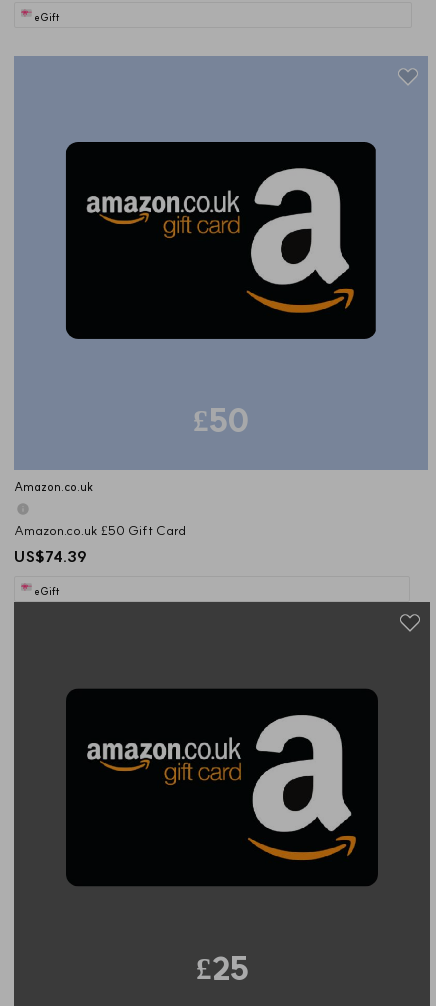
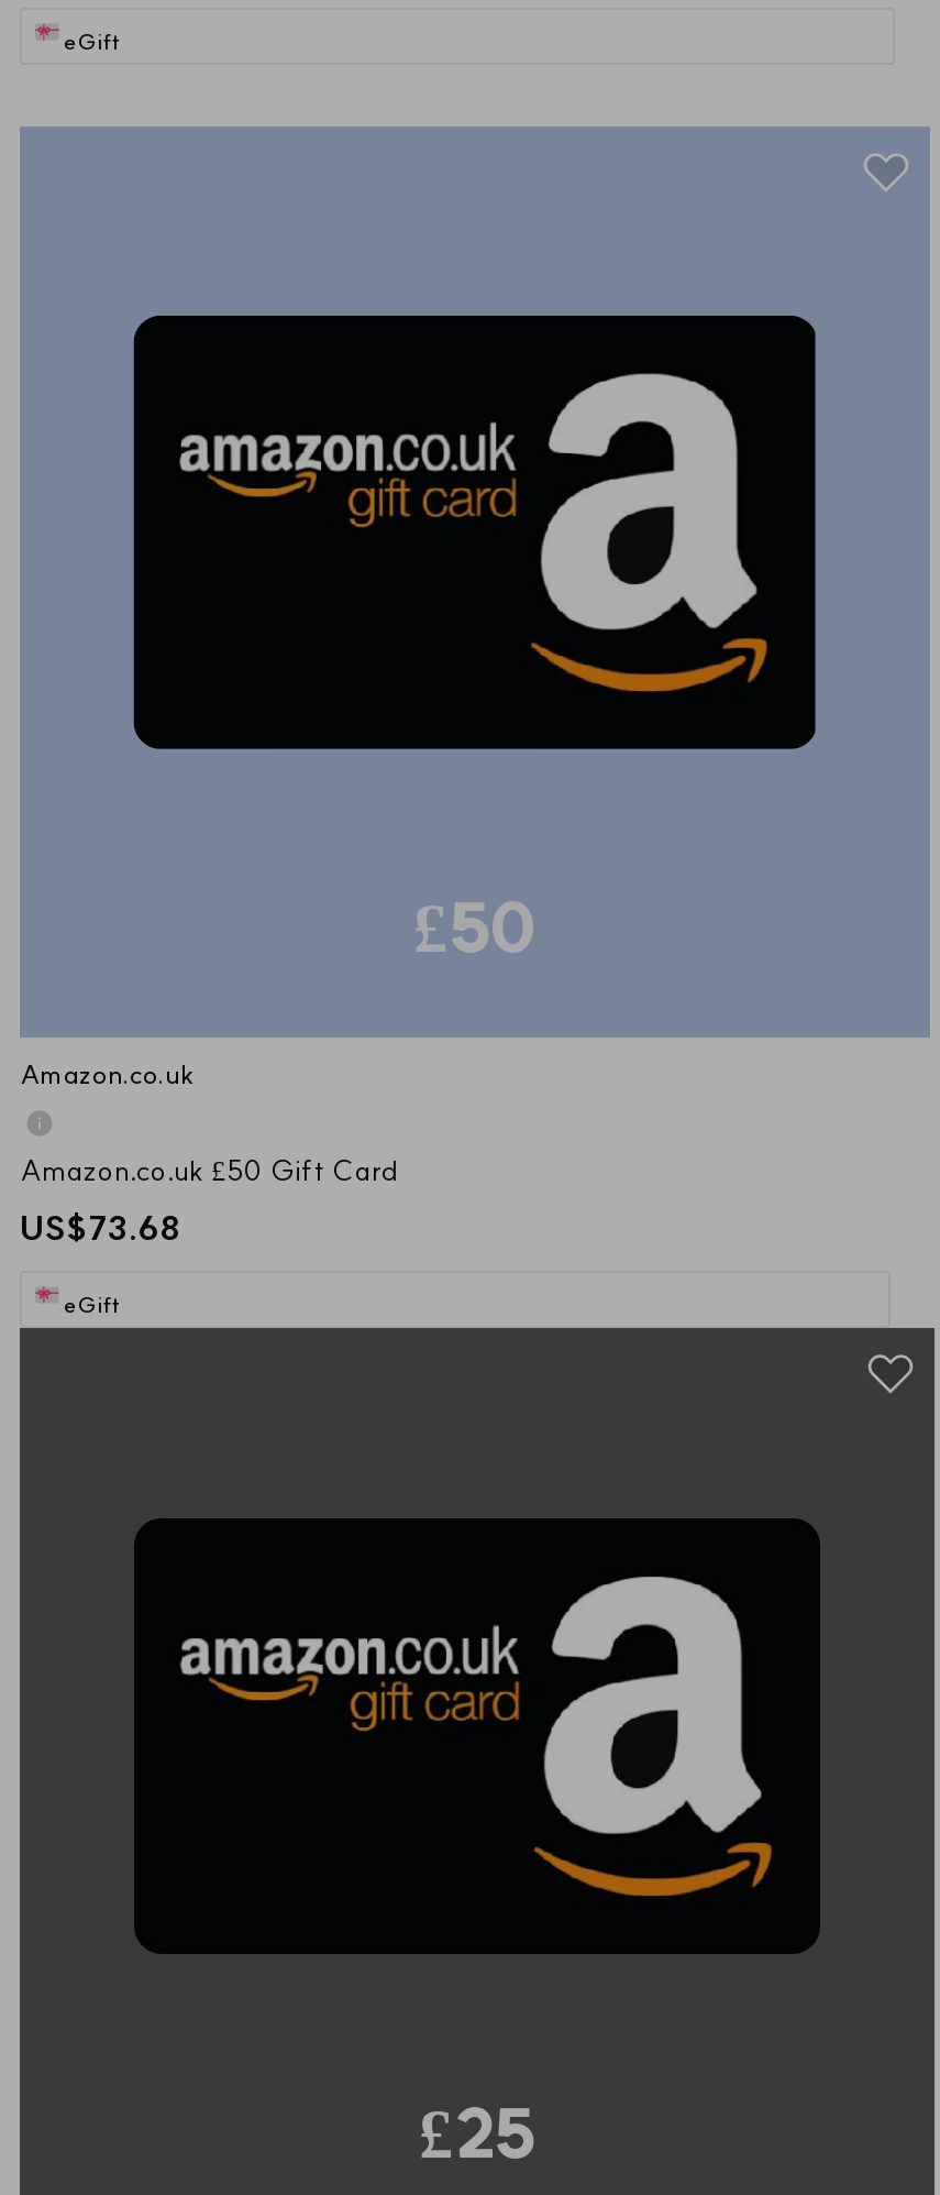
- US$74.39
+ US$73.68
